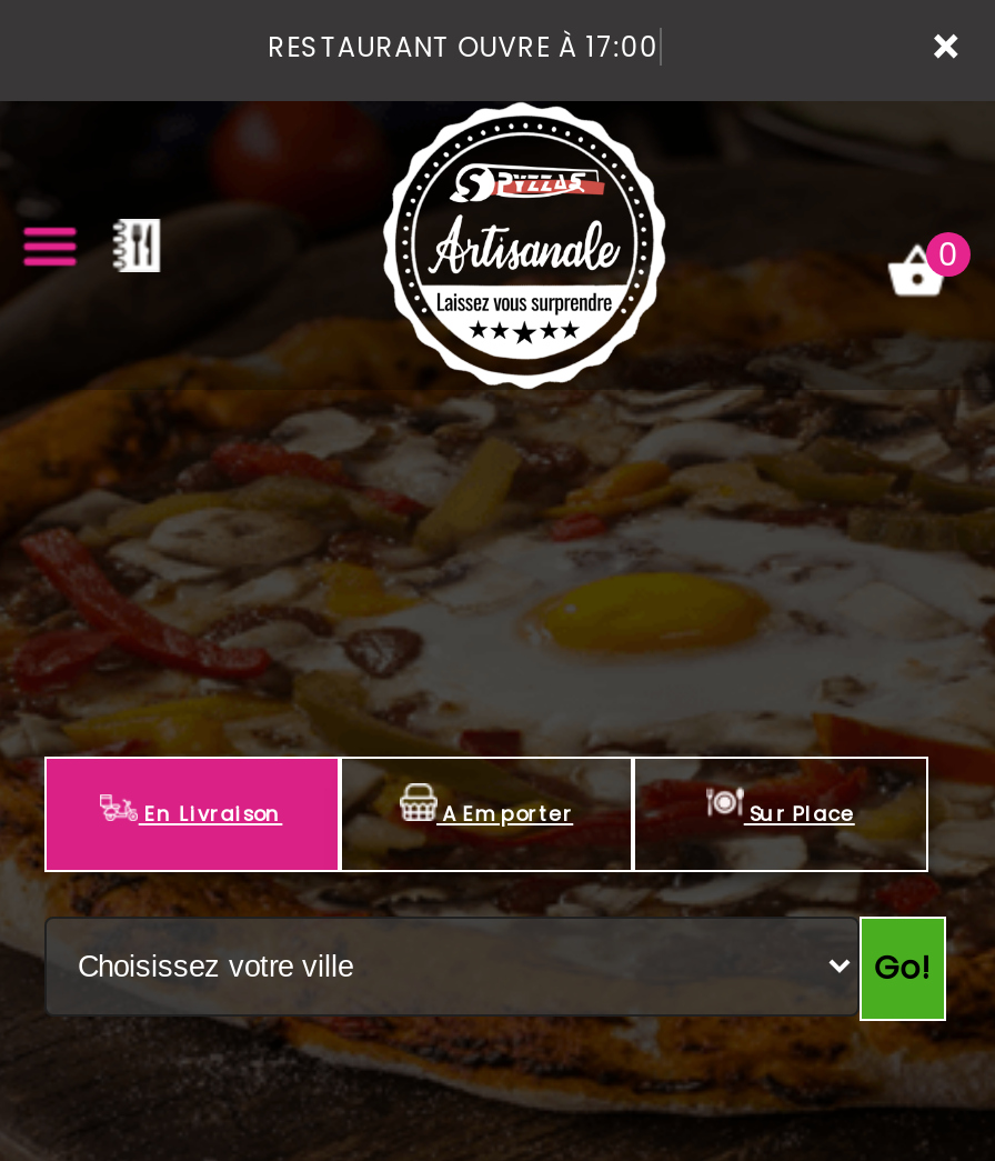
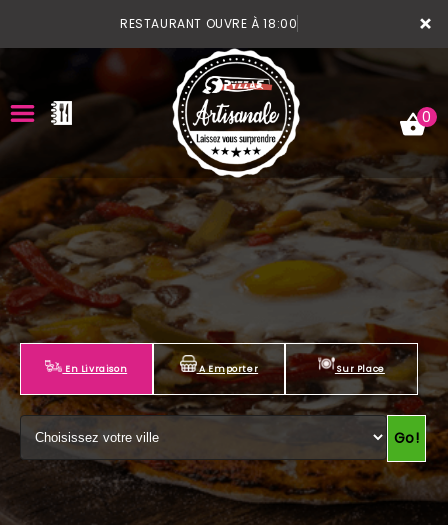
- RESTAURANT OUVRE À 17:00
+ RESTAURANT OUVRE À 18:00
